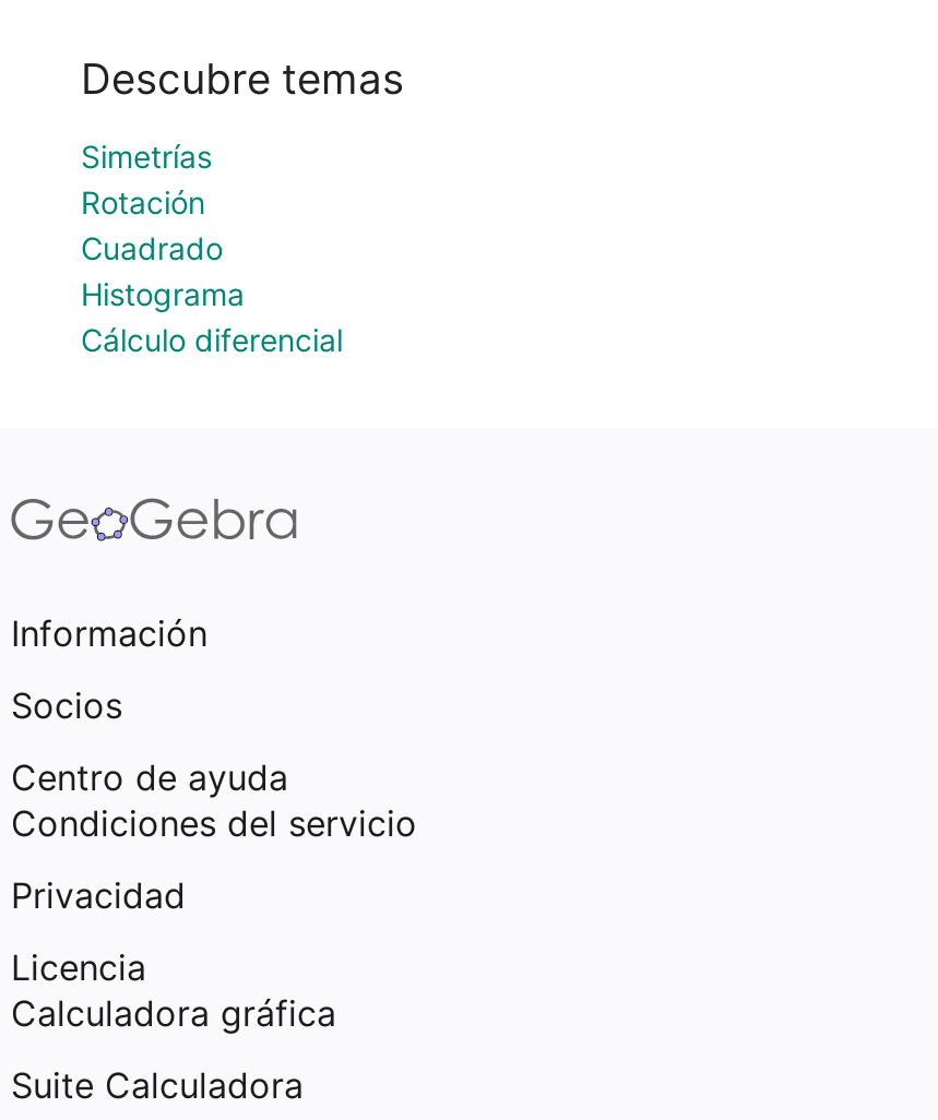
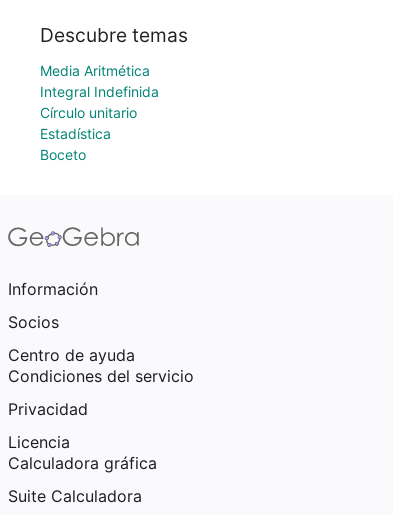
- Simetrías
- Rotación
- Cuadrado
- Histograma
- Cálculo diferencial
+ Media Aritmética
+ Integral Indefinida
+ Círculo unitario
+ Estadística
+ Boceto
